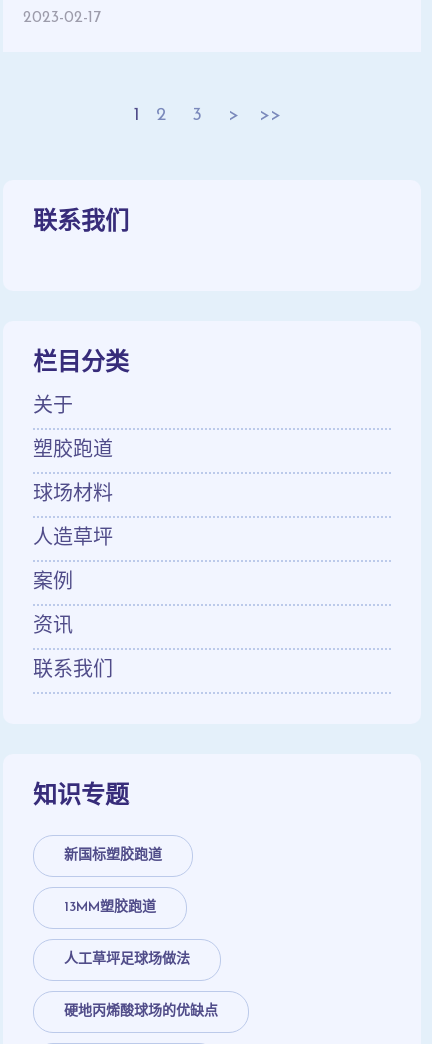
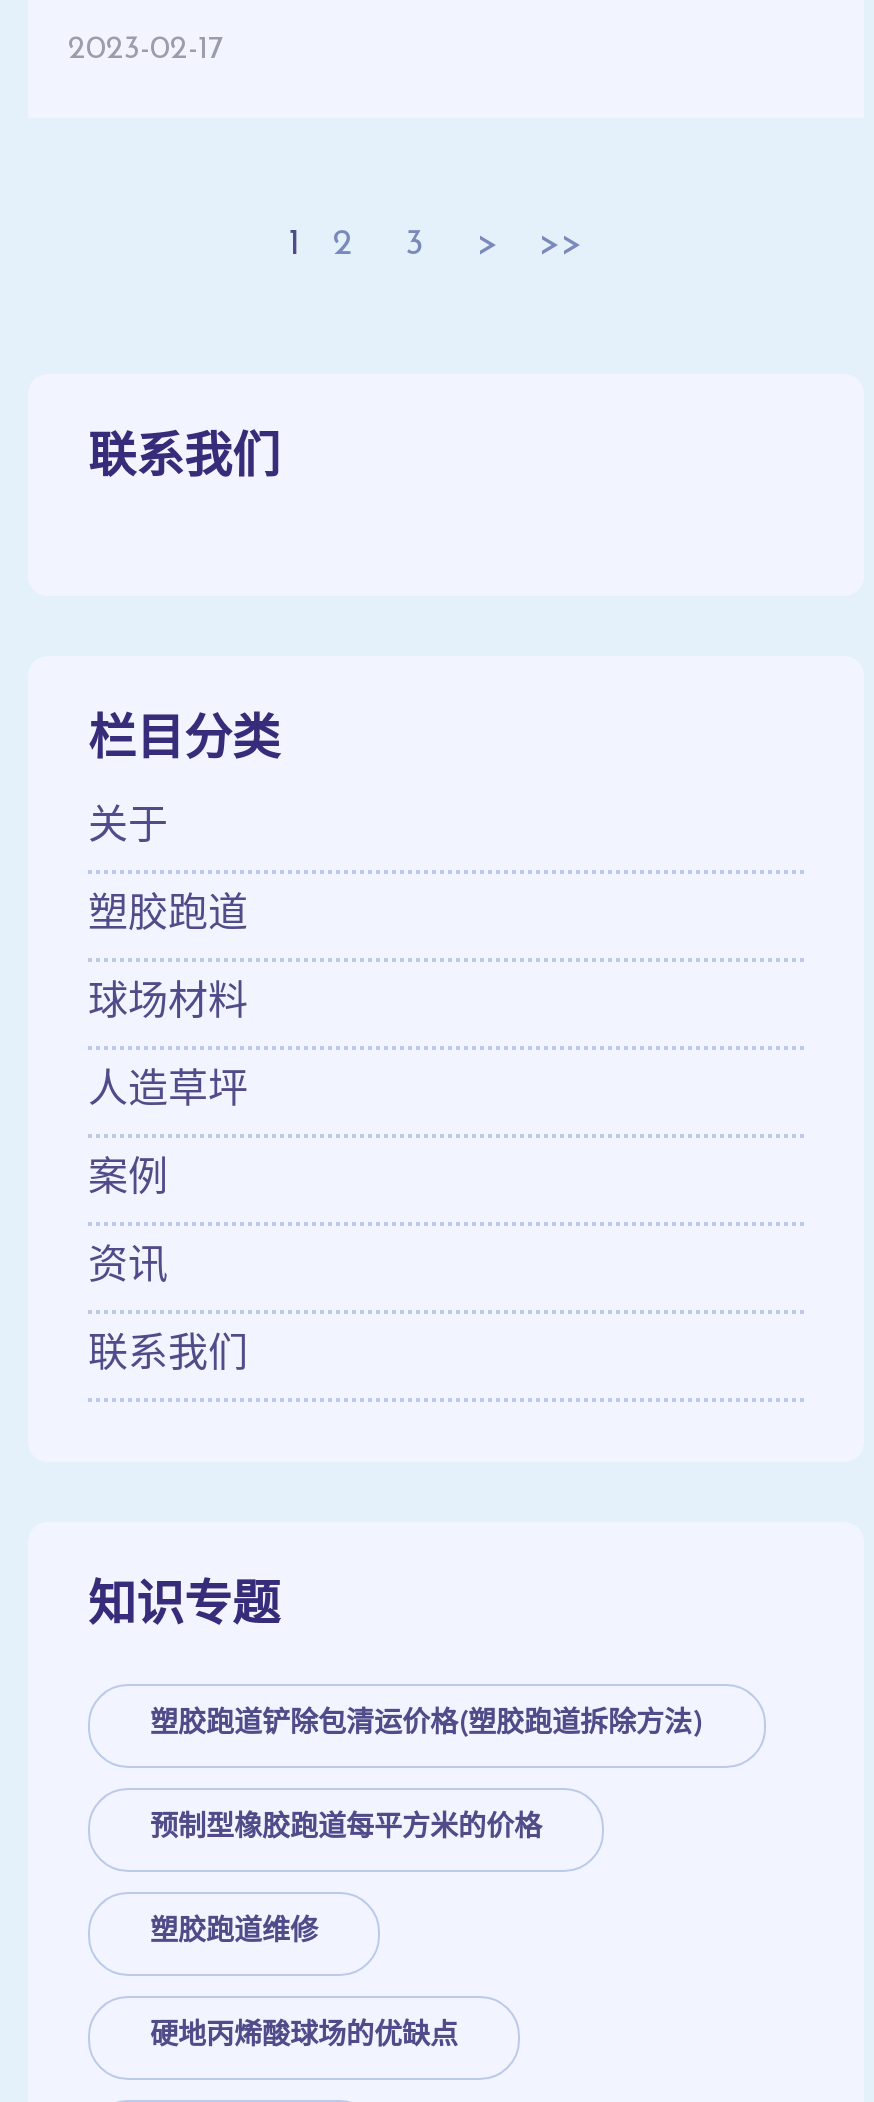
- 新国标塑胶跑道
+ 塑胶跑道铲除包清运价格(塑胶跑道拆除方法)

- 13MM塑胶跑道
+ 预制型橡胶跑道每平方米的价格

- 人工草坪足球场做法
+ 塑胶跑道维修
